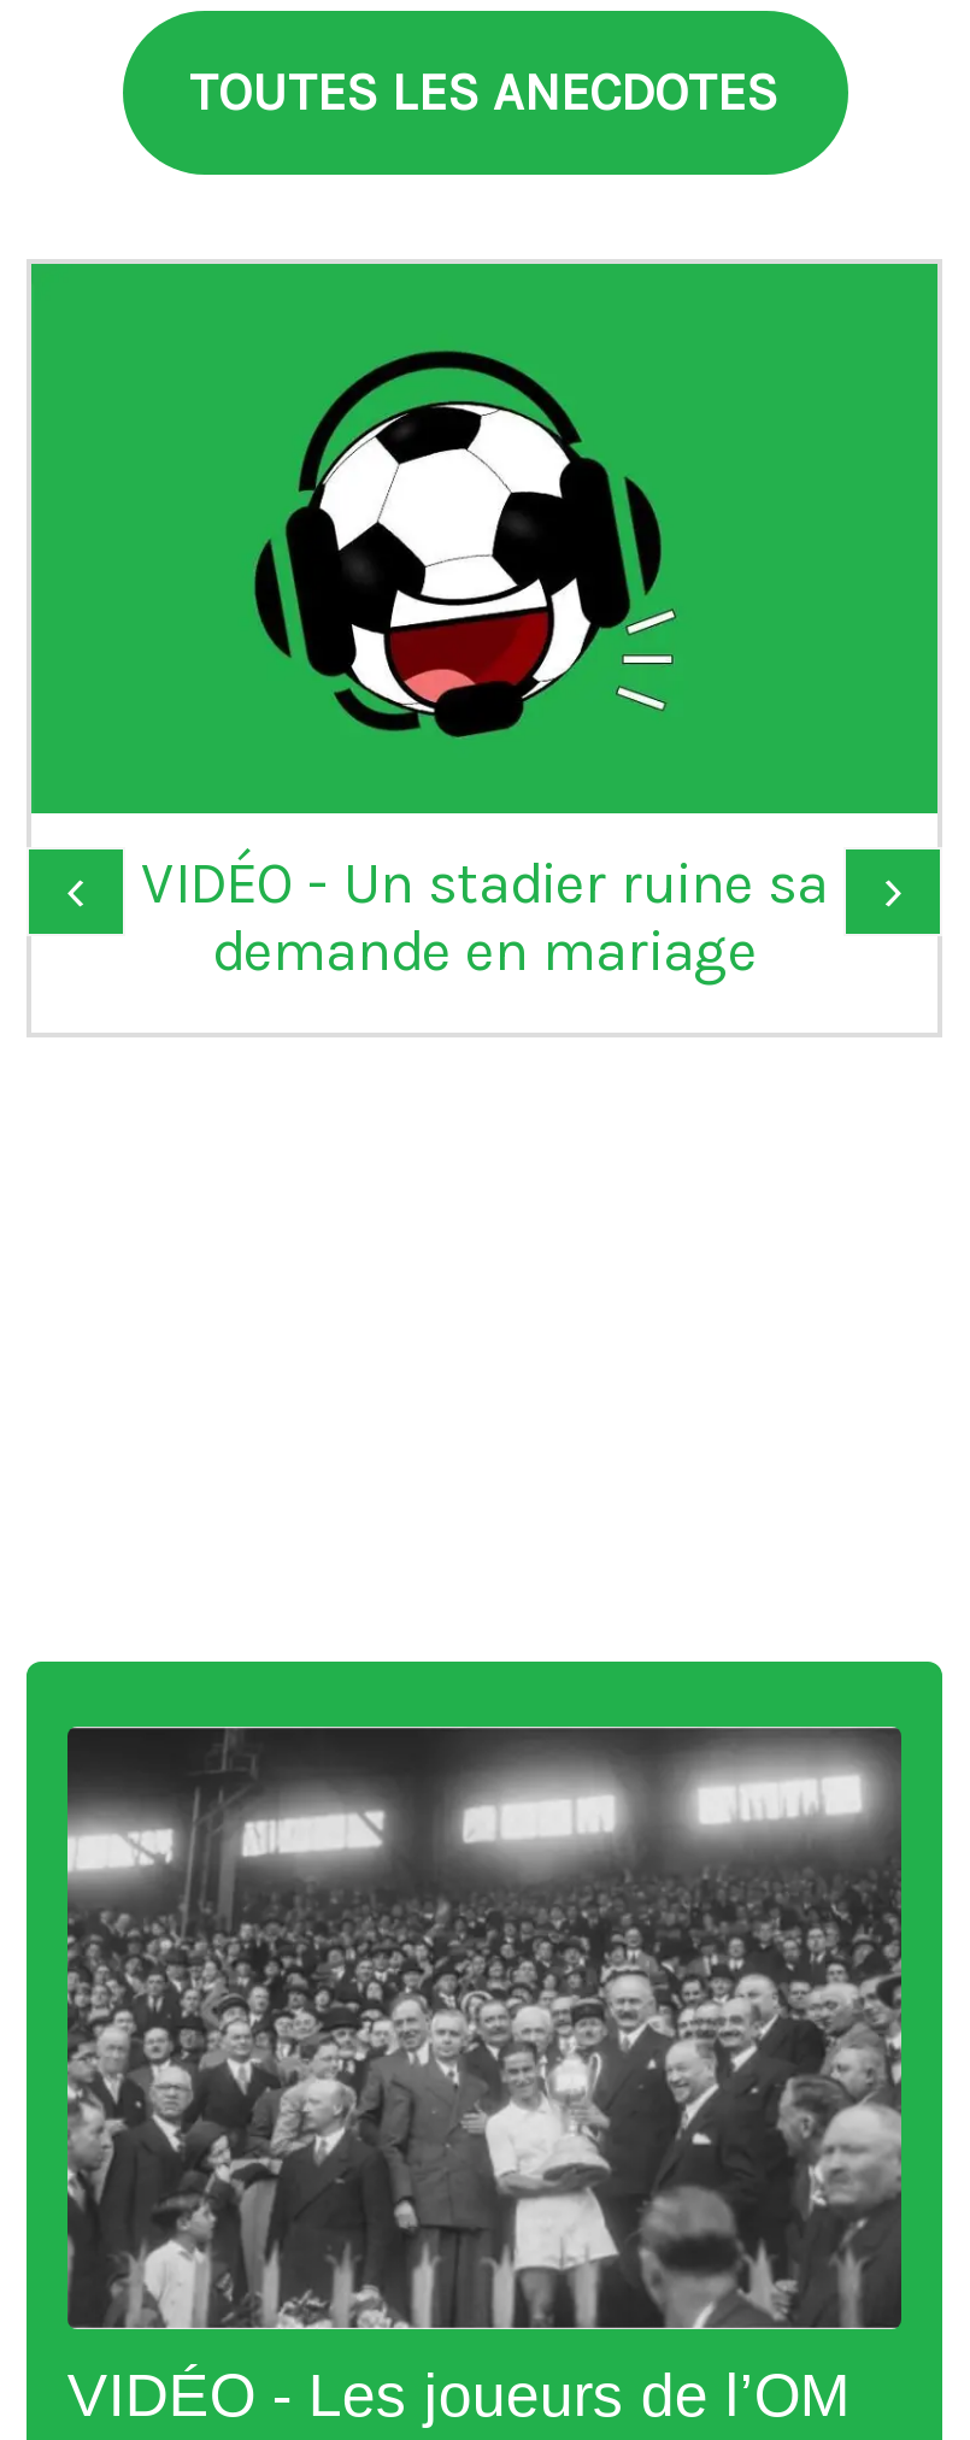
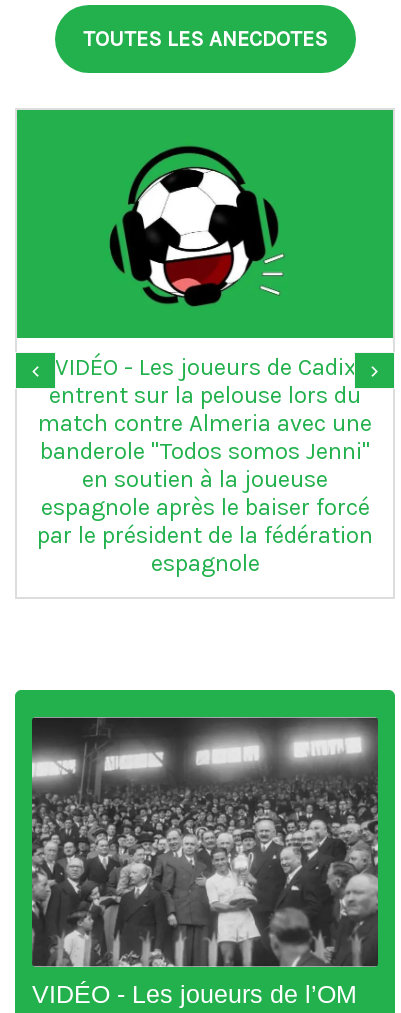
- VIDÉO - Un stadier ruine sa
- demande en mariage
+ VIDÉO - Les joueurs de Cadix
+ entrent sur la pelouse lors du
+ match contre Almeria avec une
+ banderole "Todos somos Jenni"
+ en soutien à la joueuse
+ espagnole après le baiser forcé
+ par le président de la fédération
+ espagnole
